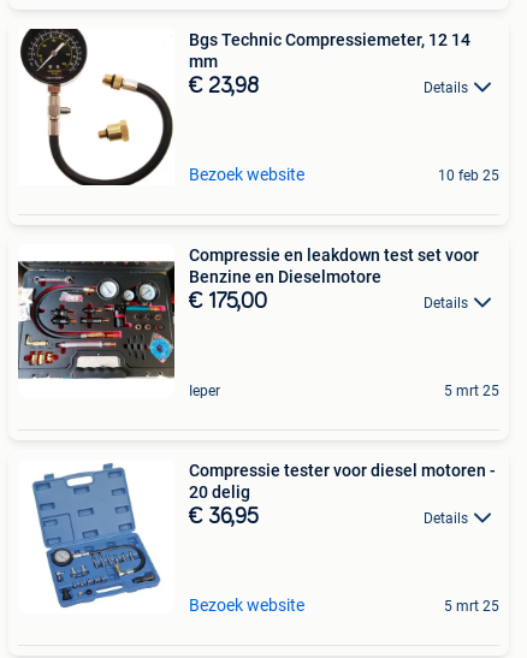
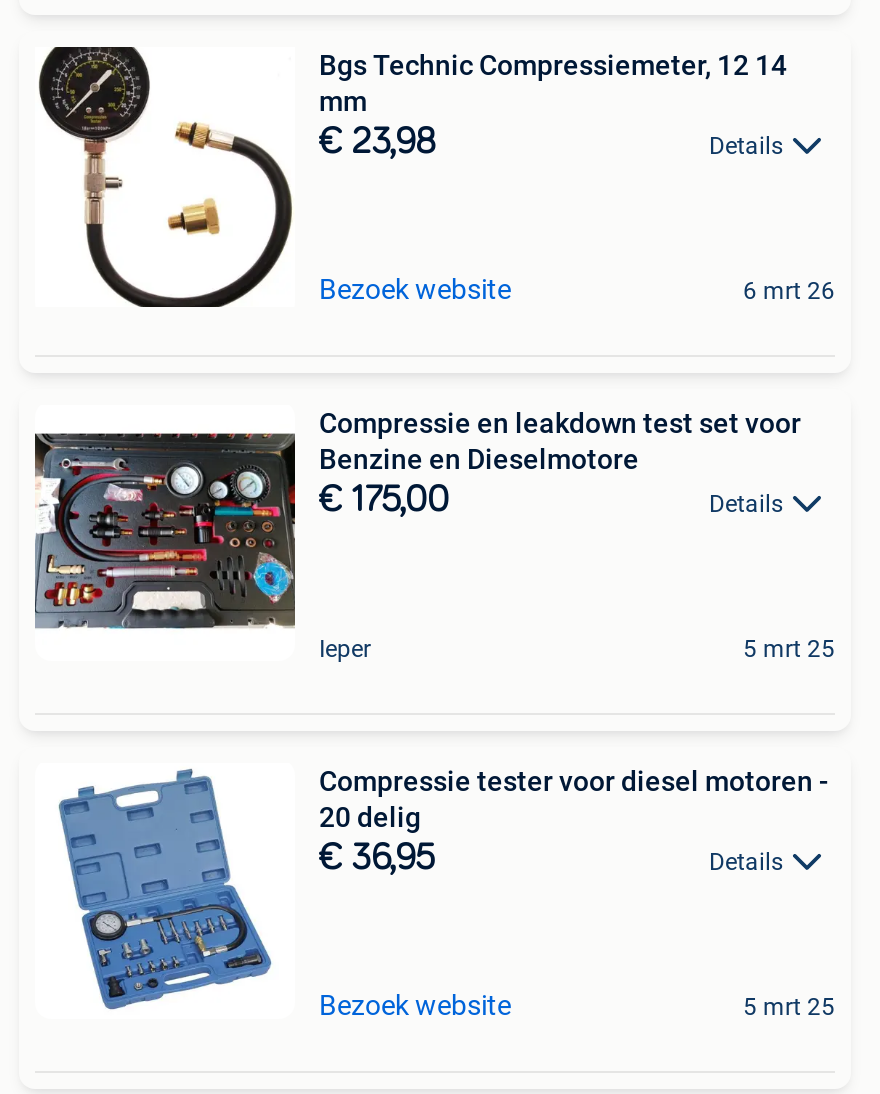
- 10 feb 25
+ 6 mrt 26
